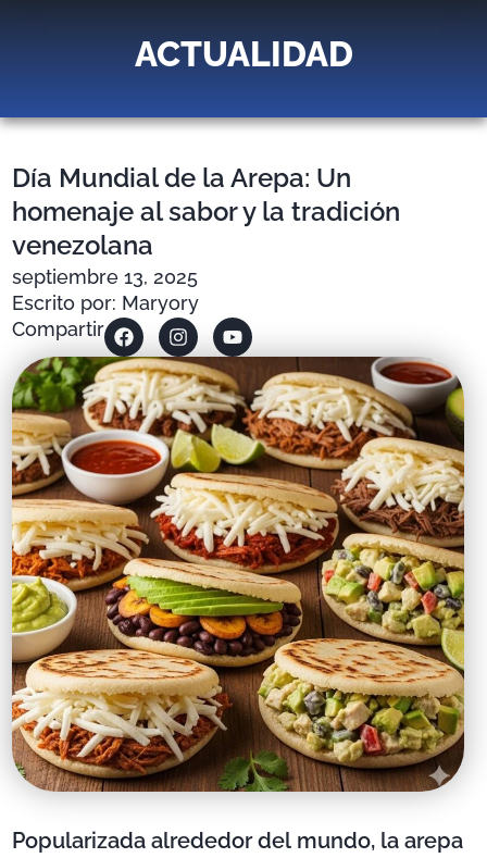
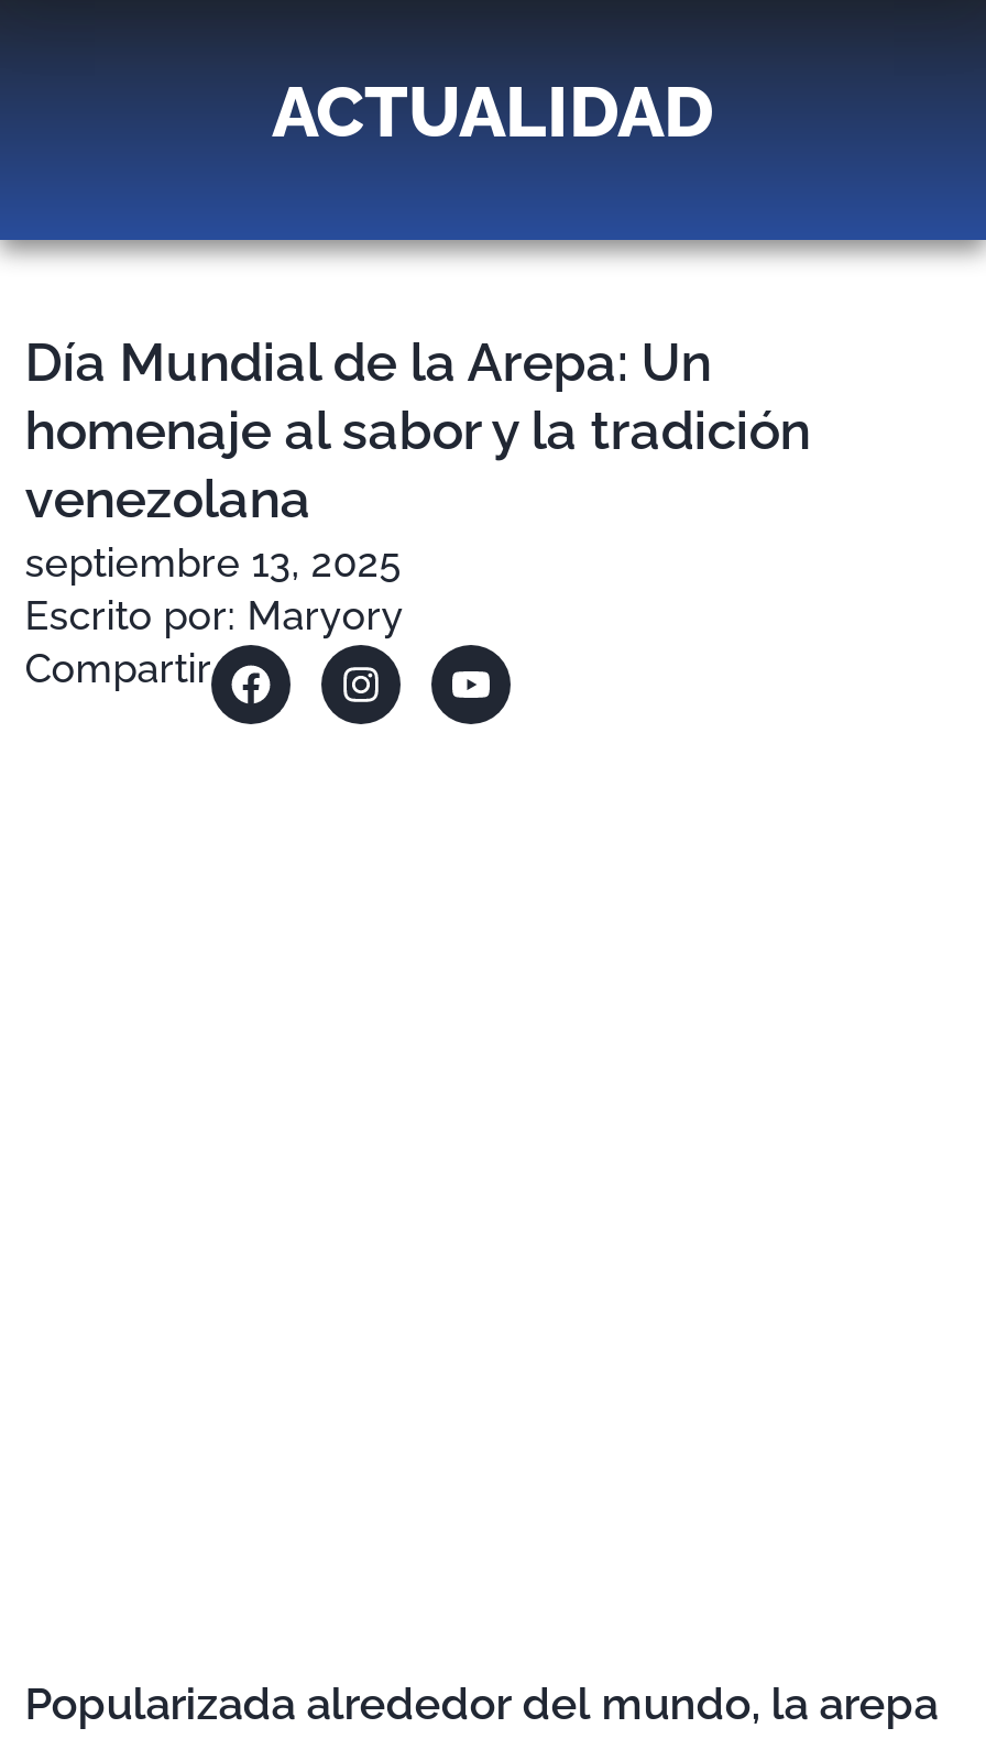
- [image]
